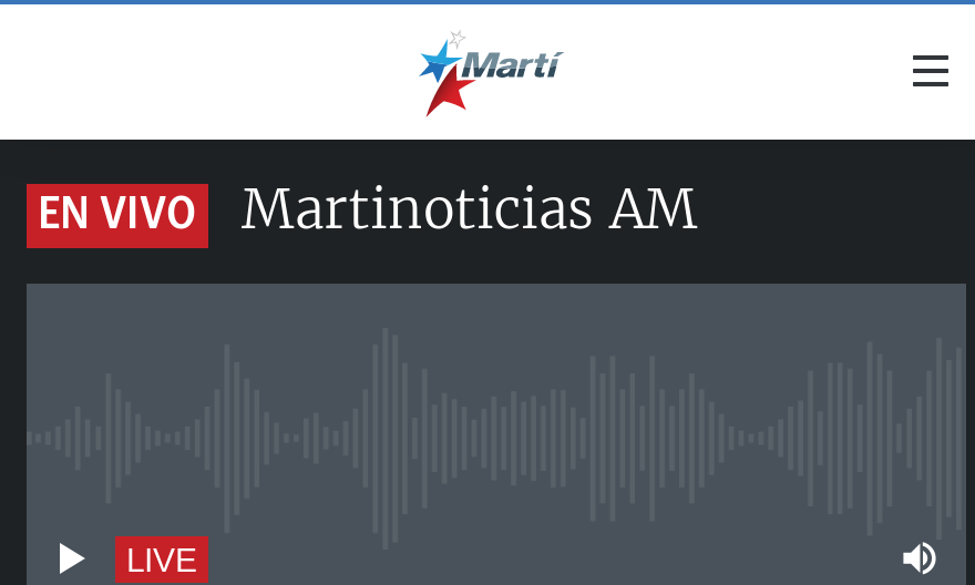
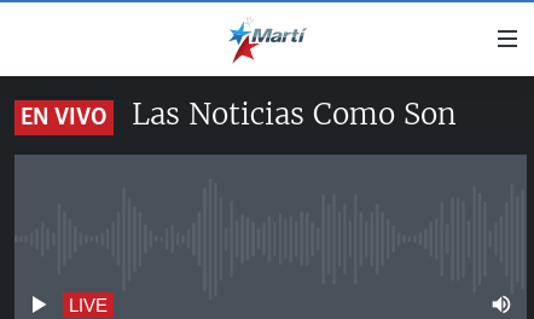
- Martinoticias AM
+ Las Noticias Como Son
